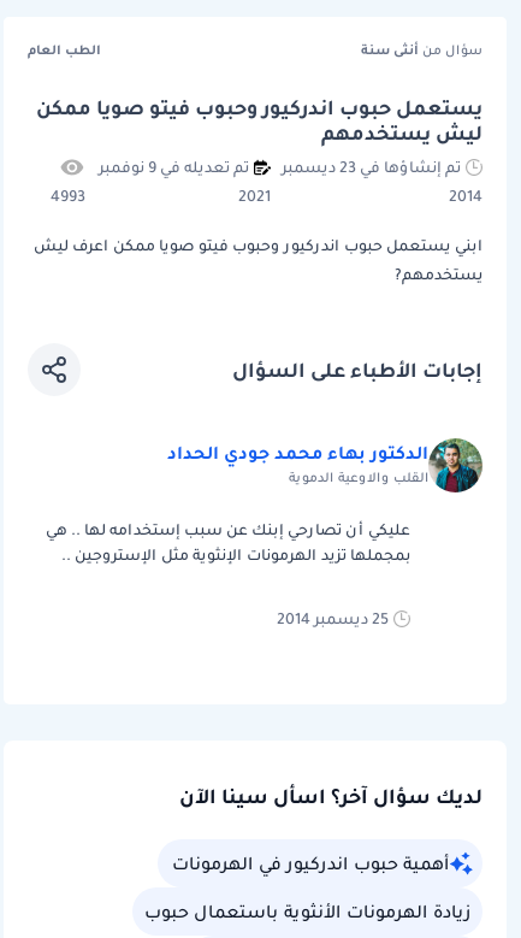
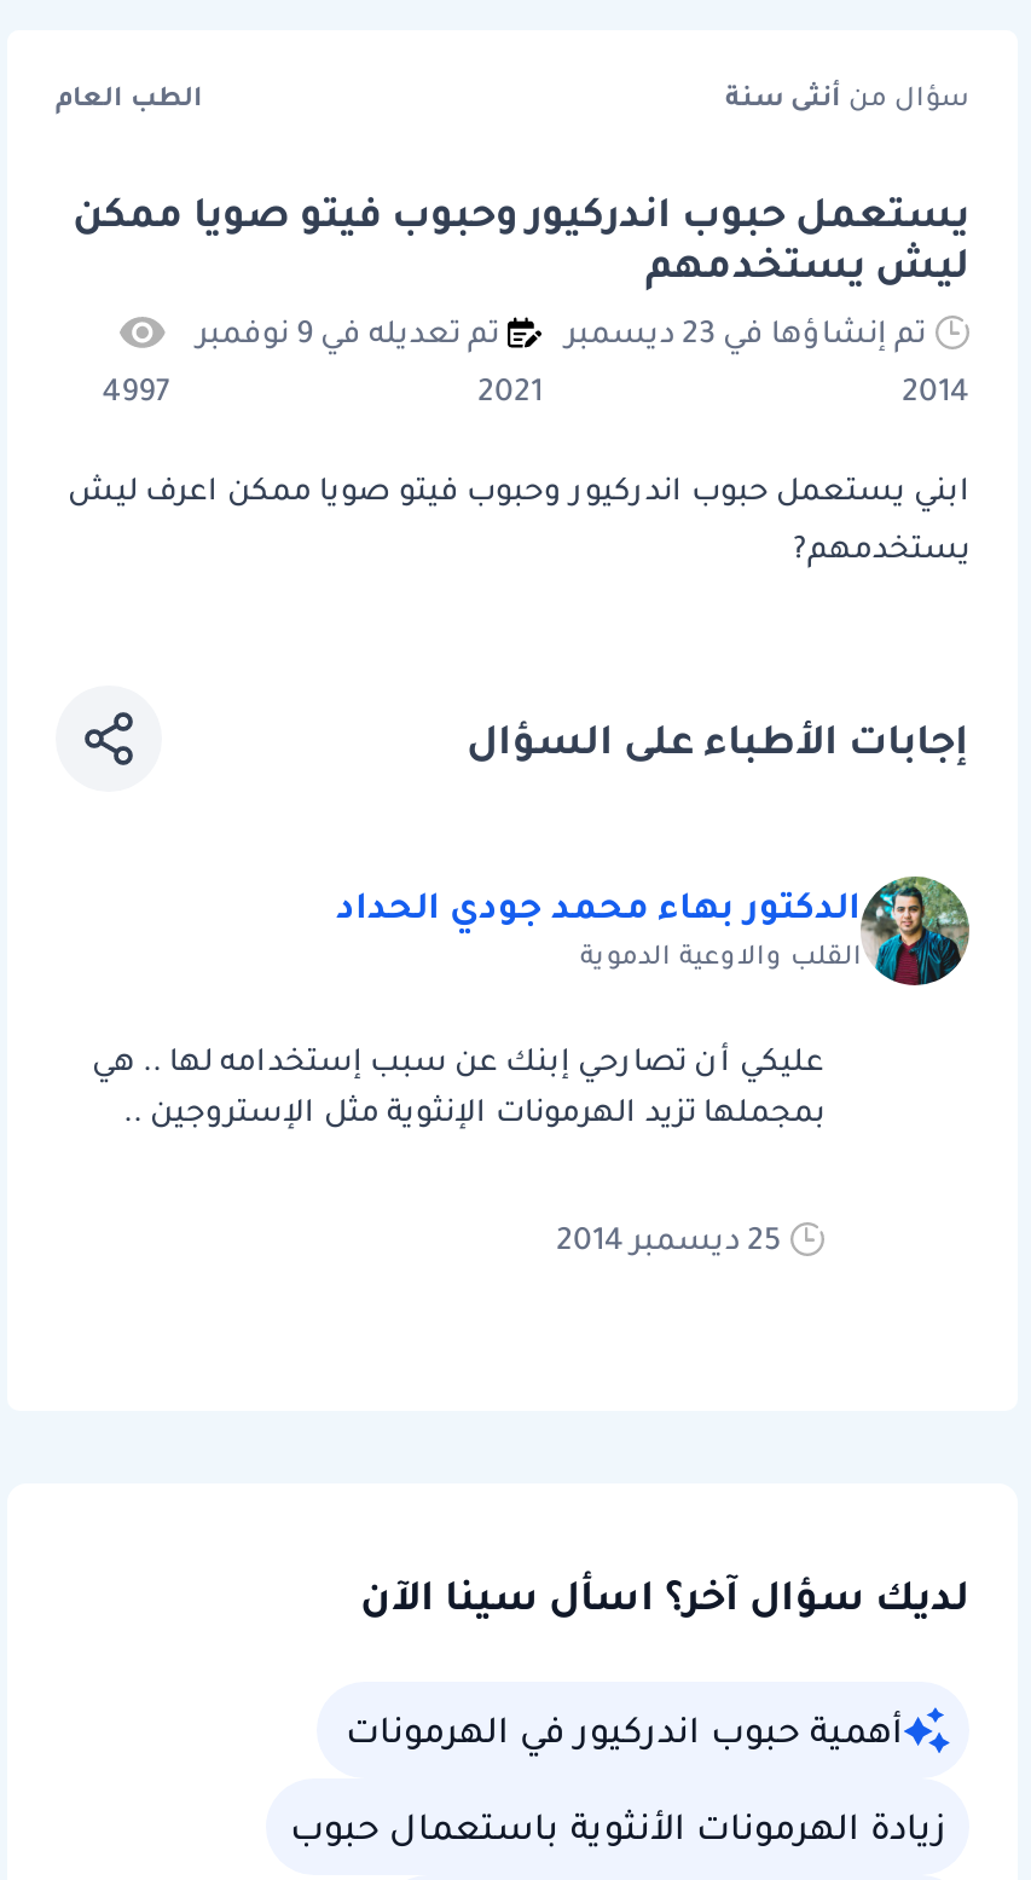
- 4993
+ 4997
